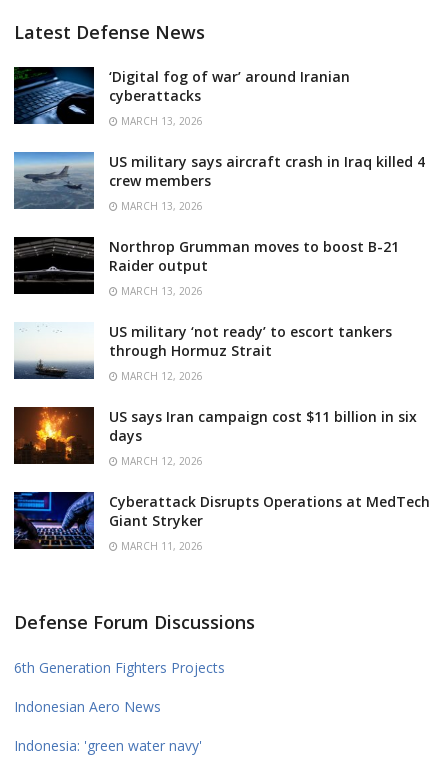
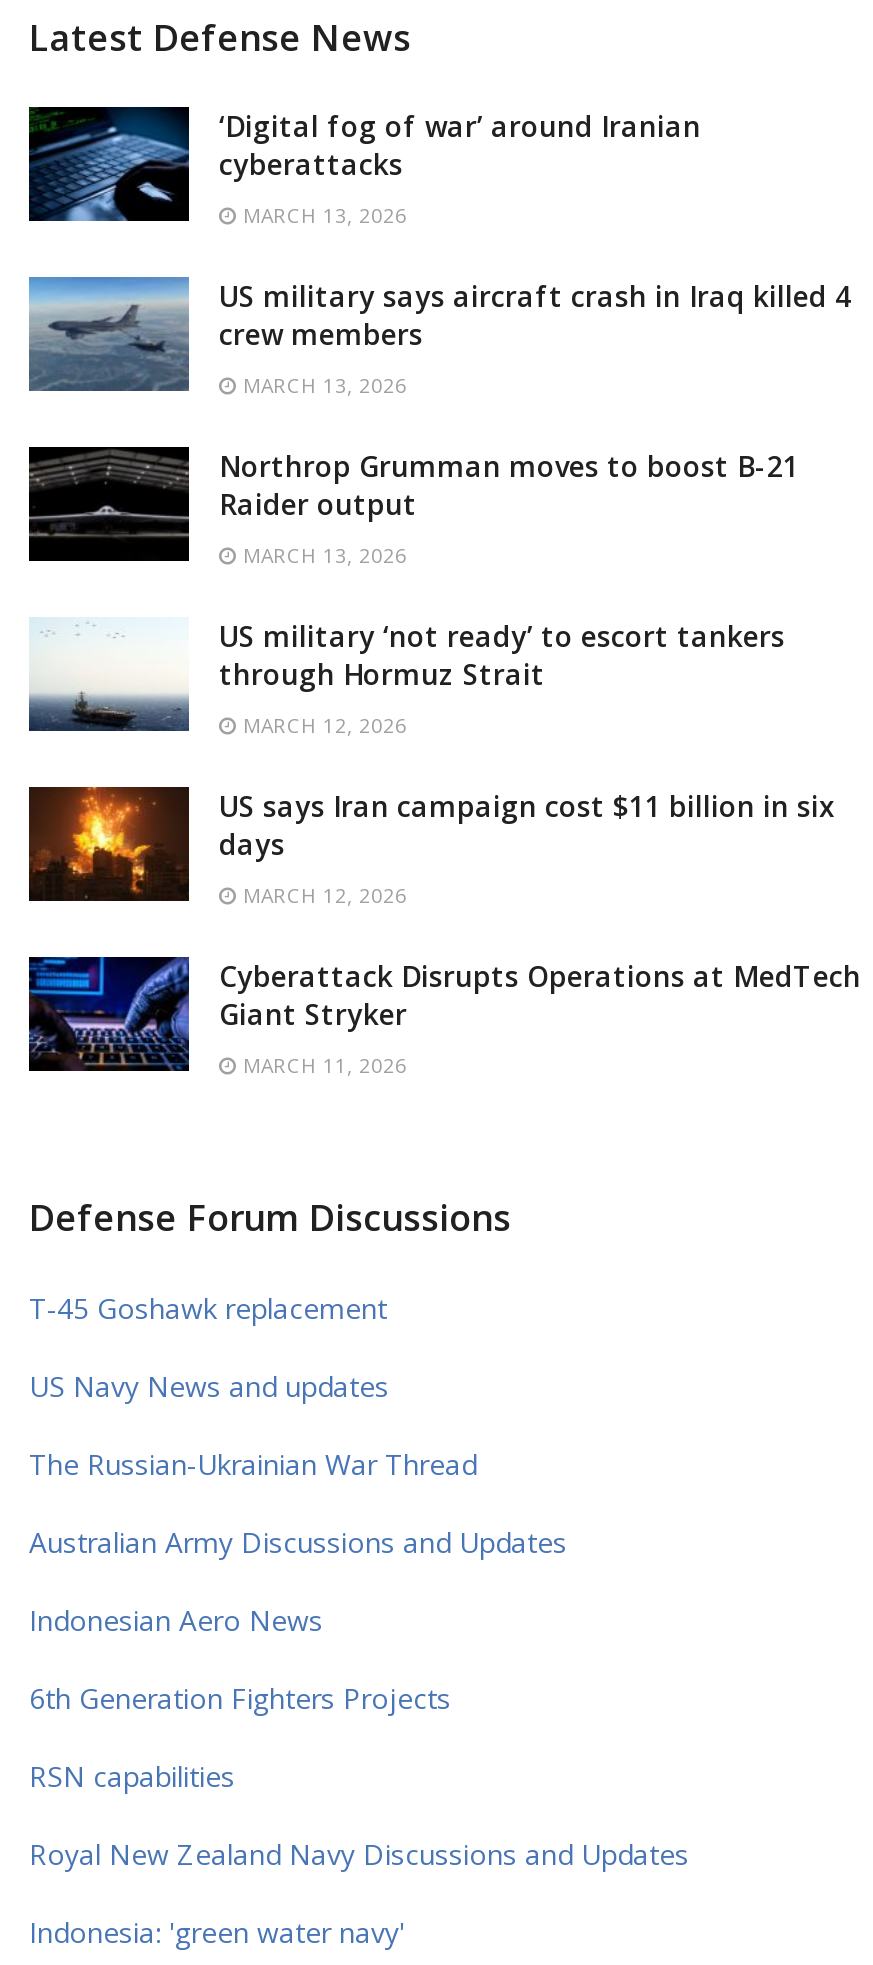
+ T-45 Goshawk replacement
+ US Navy News and updates
+ The Russian-Ukrainian War Thread
+ Australian Army Discussions and Updates

+ RSN capabilities
+ Royal New Zealand Navy Discussions and Updates

moved up: Indonesian Aero News
